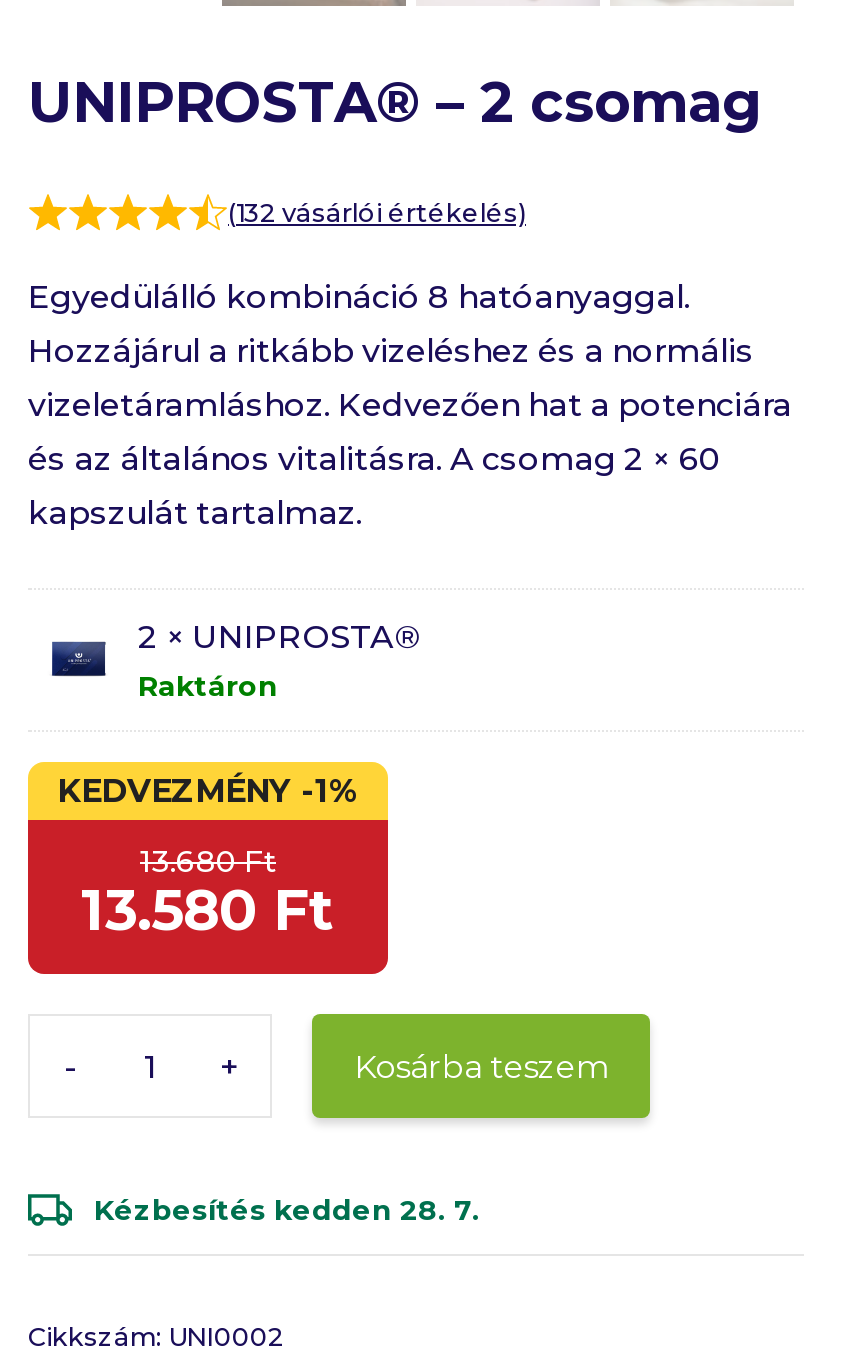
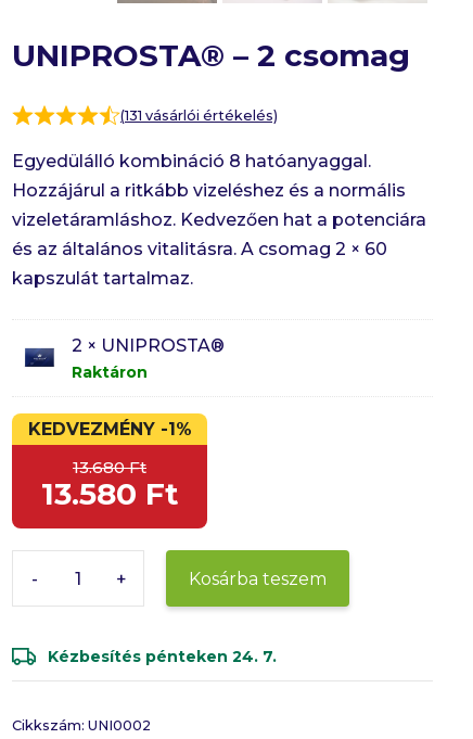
- (132 vásárlói értékelés)
+ (131 vásárlói értékelés)

- Kézbesítés kedden 28. 7.
+ Kézbesítés pénteken 24. 7.
